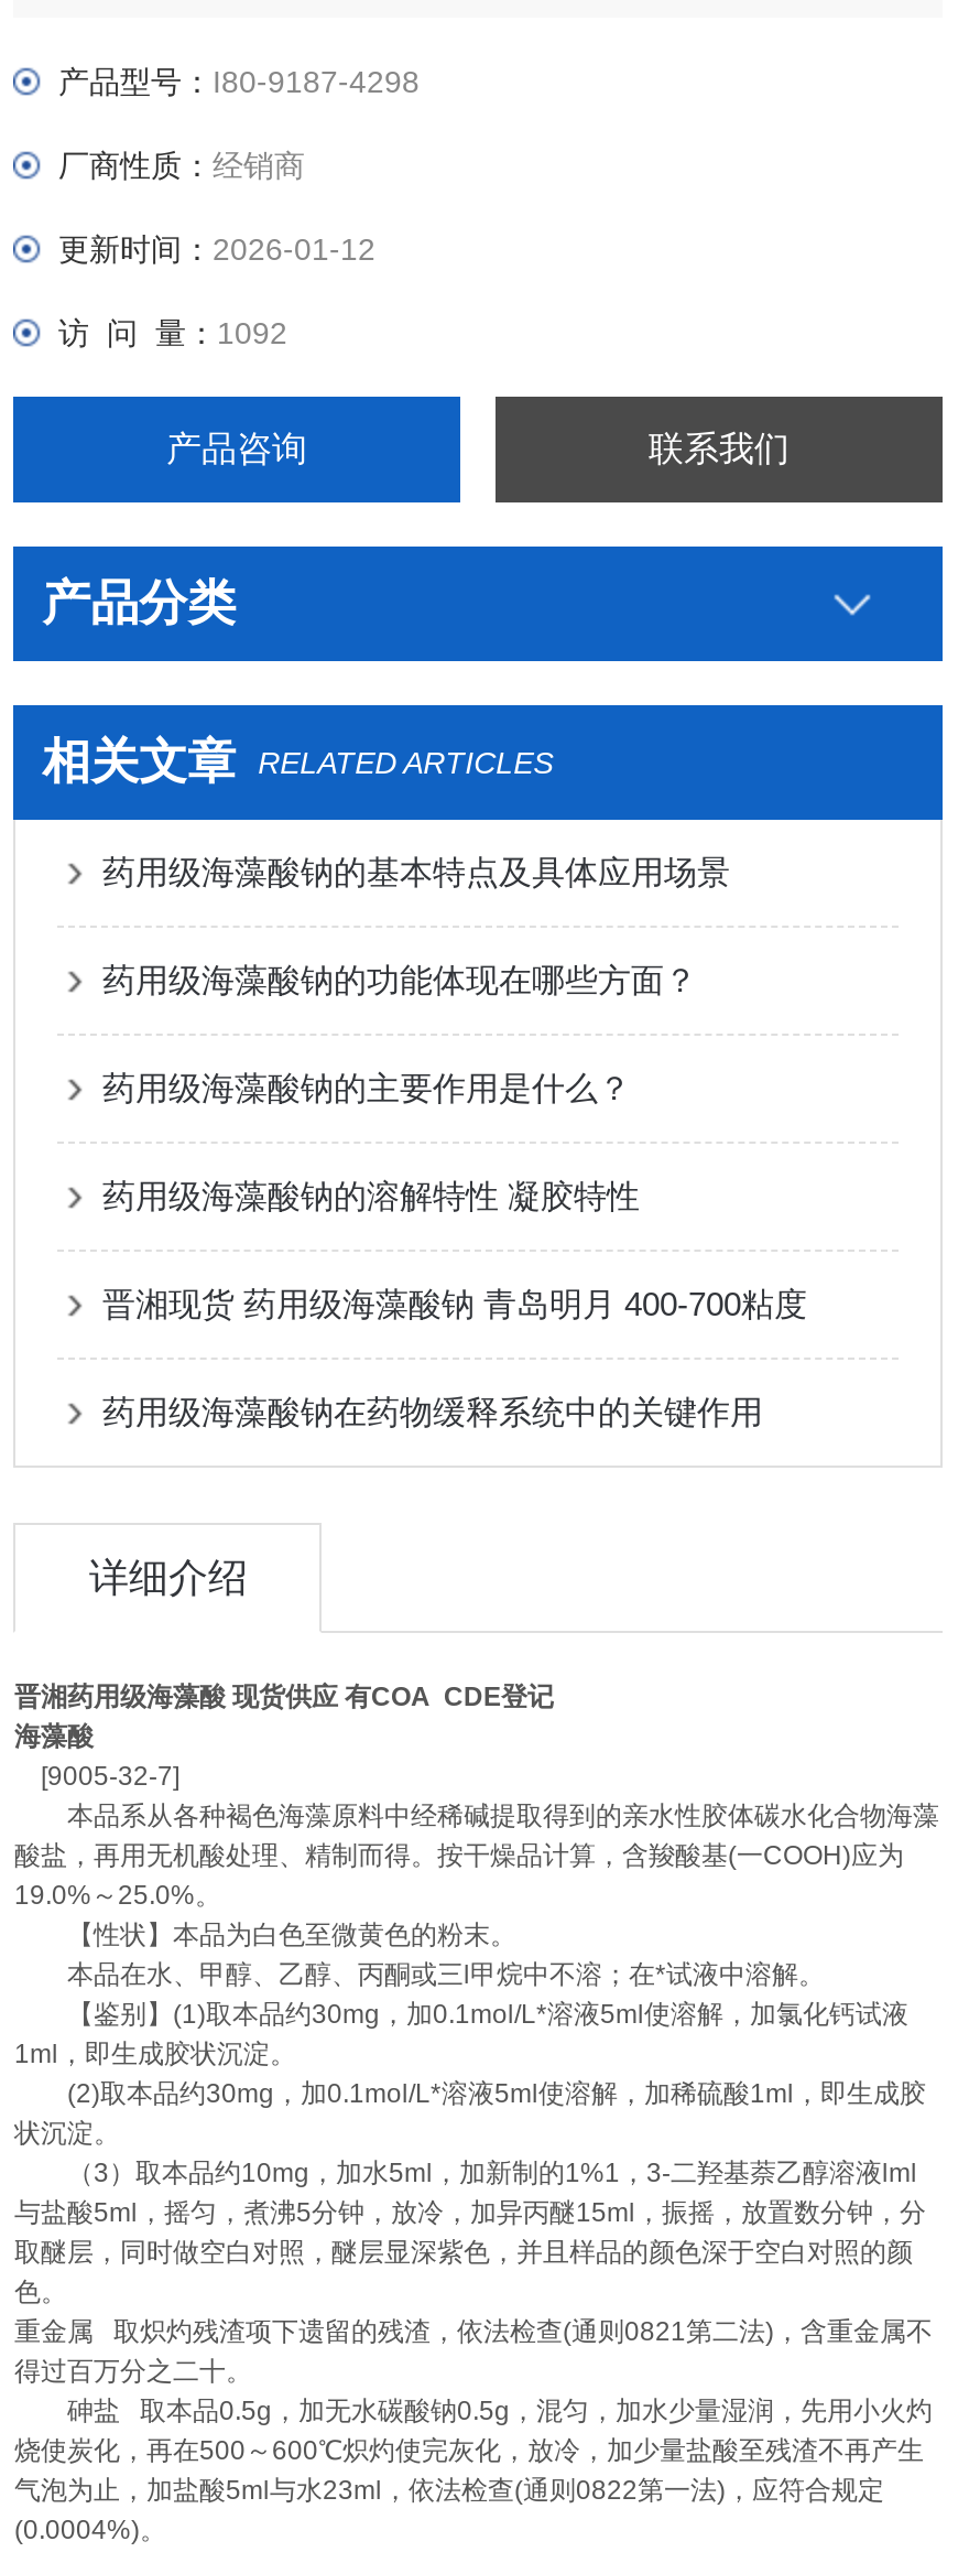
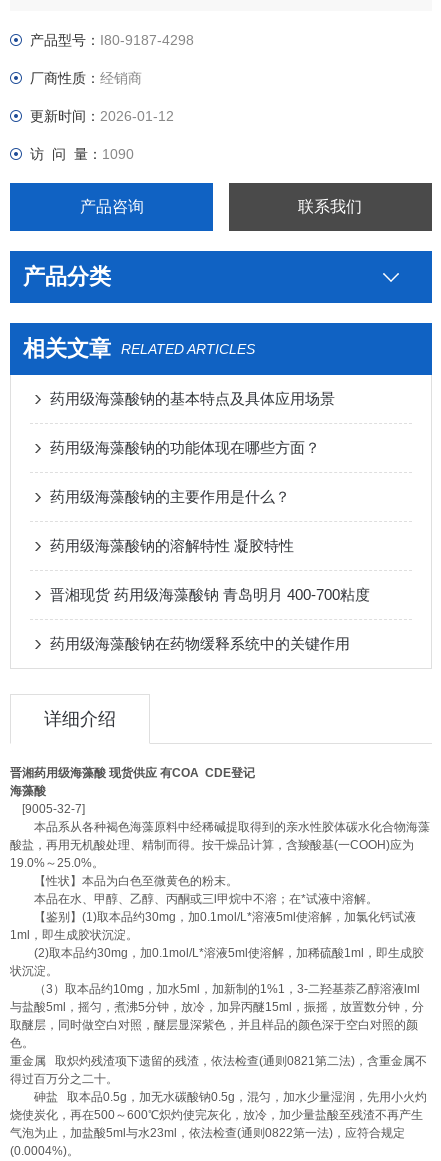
- 访 问 量：1092
+ 访 问 量：1090
